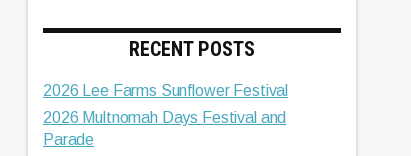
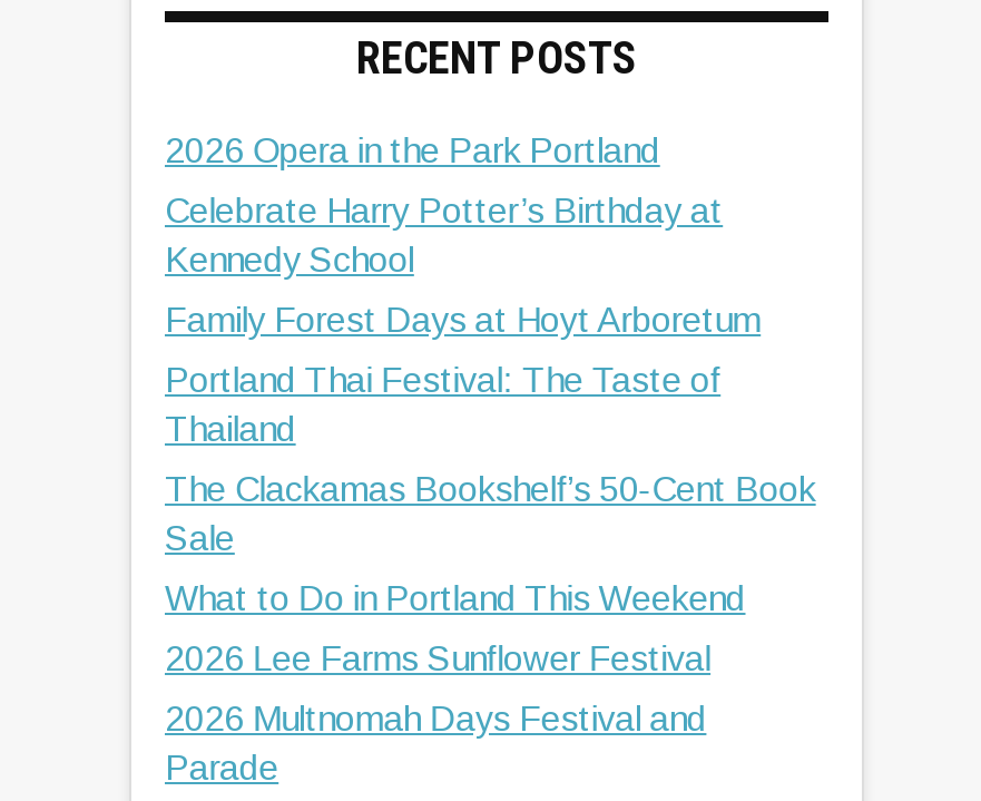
+ 2026 Opera in the Park Portland
+ Celebrate Harry Potter’s Birthday at
+ Kennedy School
+ Family Forest Days at Hoyt Arboretum
+ Portland Thai Festival: The Taste of
+ Thailand
+ The Clackamas Bookshelf’s 50-Cent Book
+ Sale
+ What to Do in Portland This Weekend
